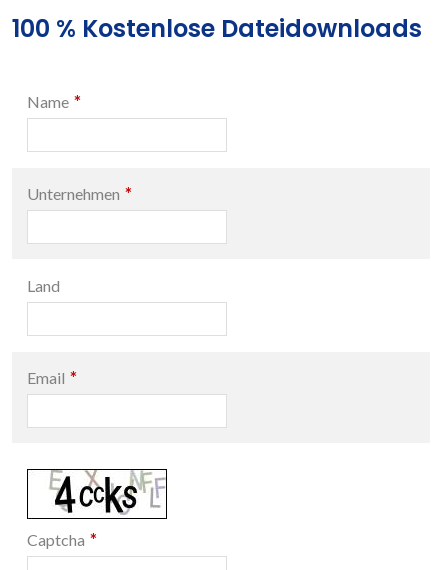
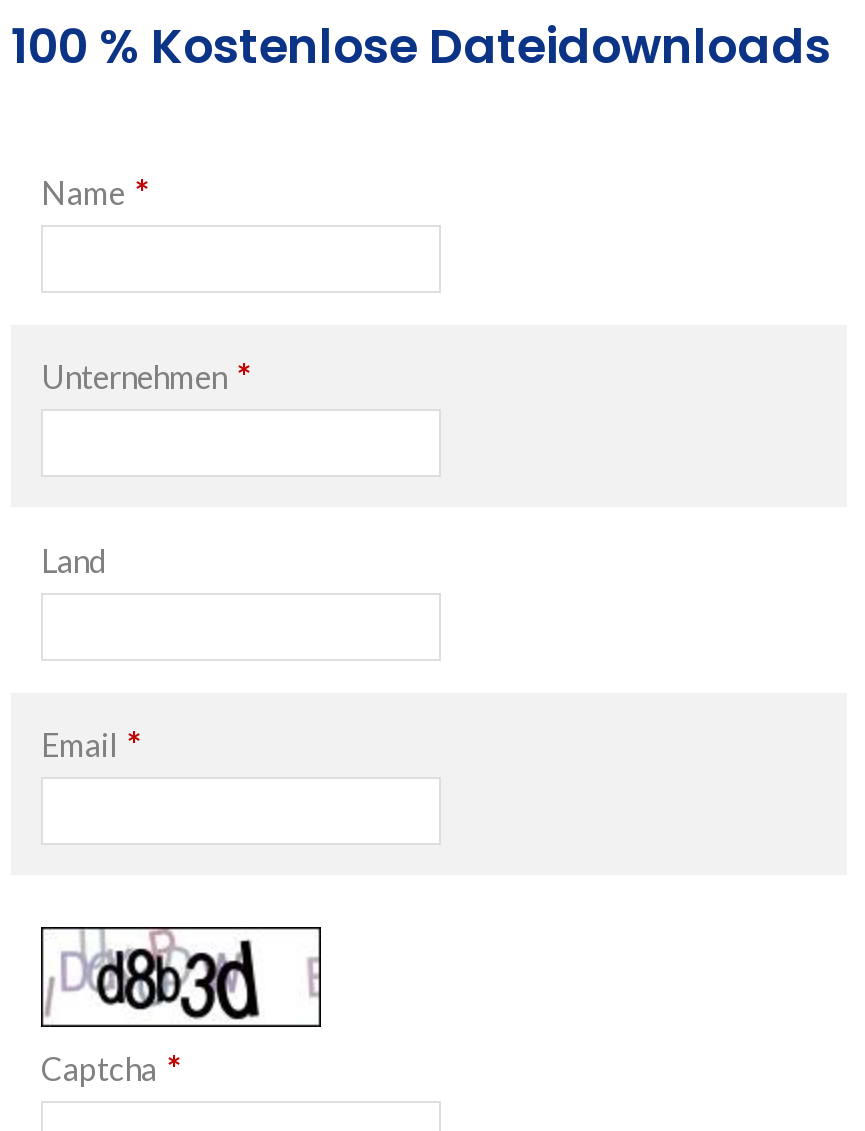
- [image]
+ [image]
